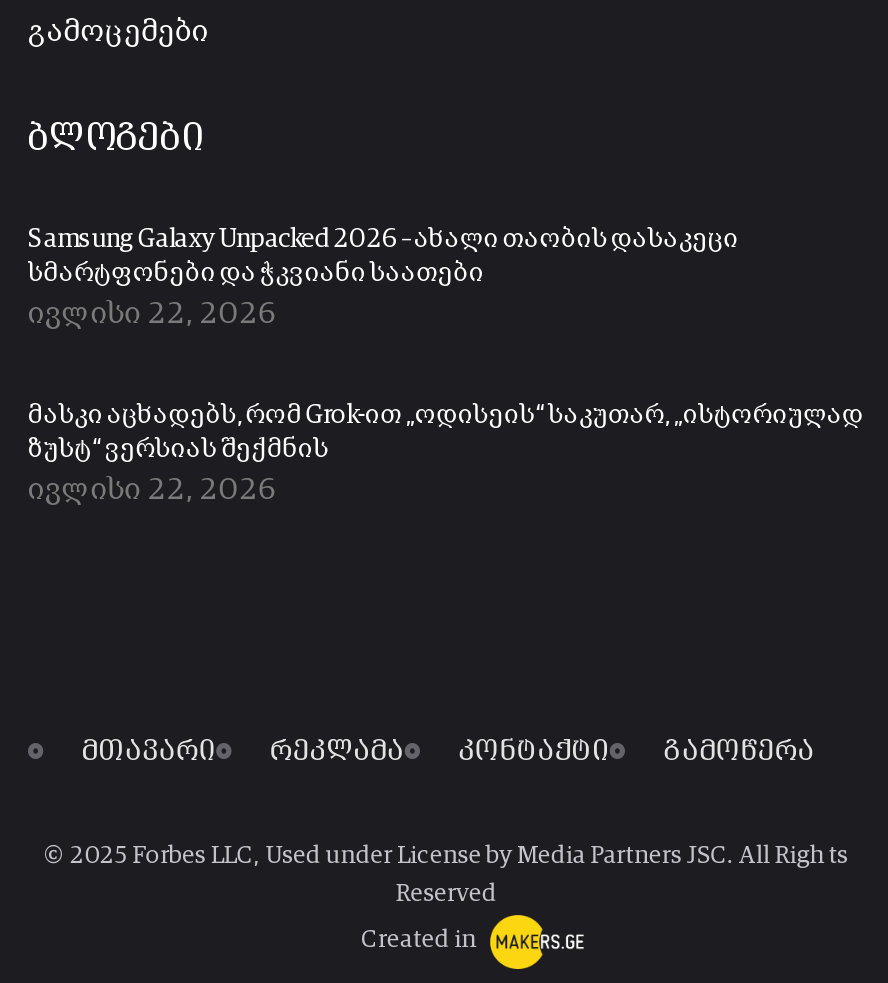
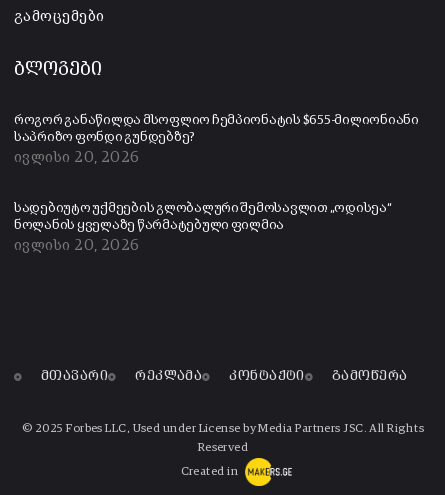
- Samsung Galaxy Unpacked 2026 – ახალი თაობის დასაკეცი
- სმარტფონები და ჭკვიანი საათები
- ივლისი 22, 2026
+ როგორ განაწილდა მსოფლიო ჩემპიონატის $655-მილიონიანი
+ საპრიზო ფონდი გუნდებზე?
+ ივლისი 20, 2026

- მასკი აცხადებს, რომ Grok-ით „ოდისეის“ საკუთარ, „ისტორიულად
- ზუსტ“ ვერსიას შექმნის
- ივლისი 22, 2026
+ სადებიუტო უქმეების გლობალური შემოსავლით „ოდისეა“
+ ნოლანის ყველაზე წარმატებული ფილმია
+ ივლისი 20, 2026
